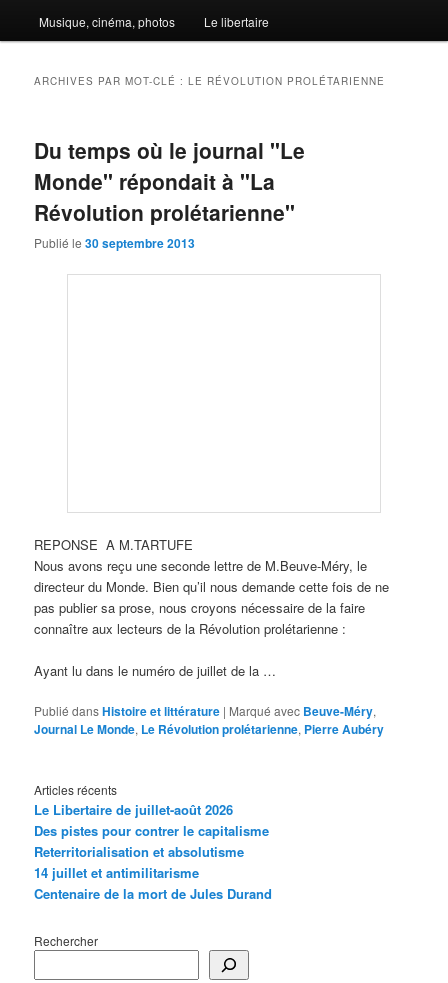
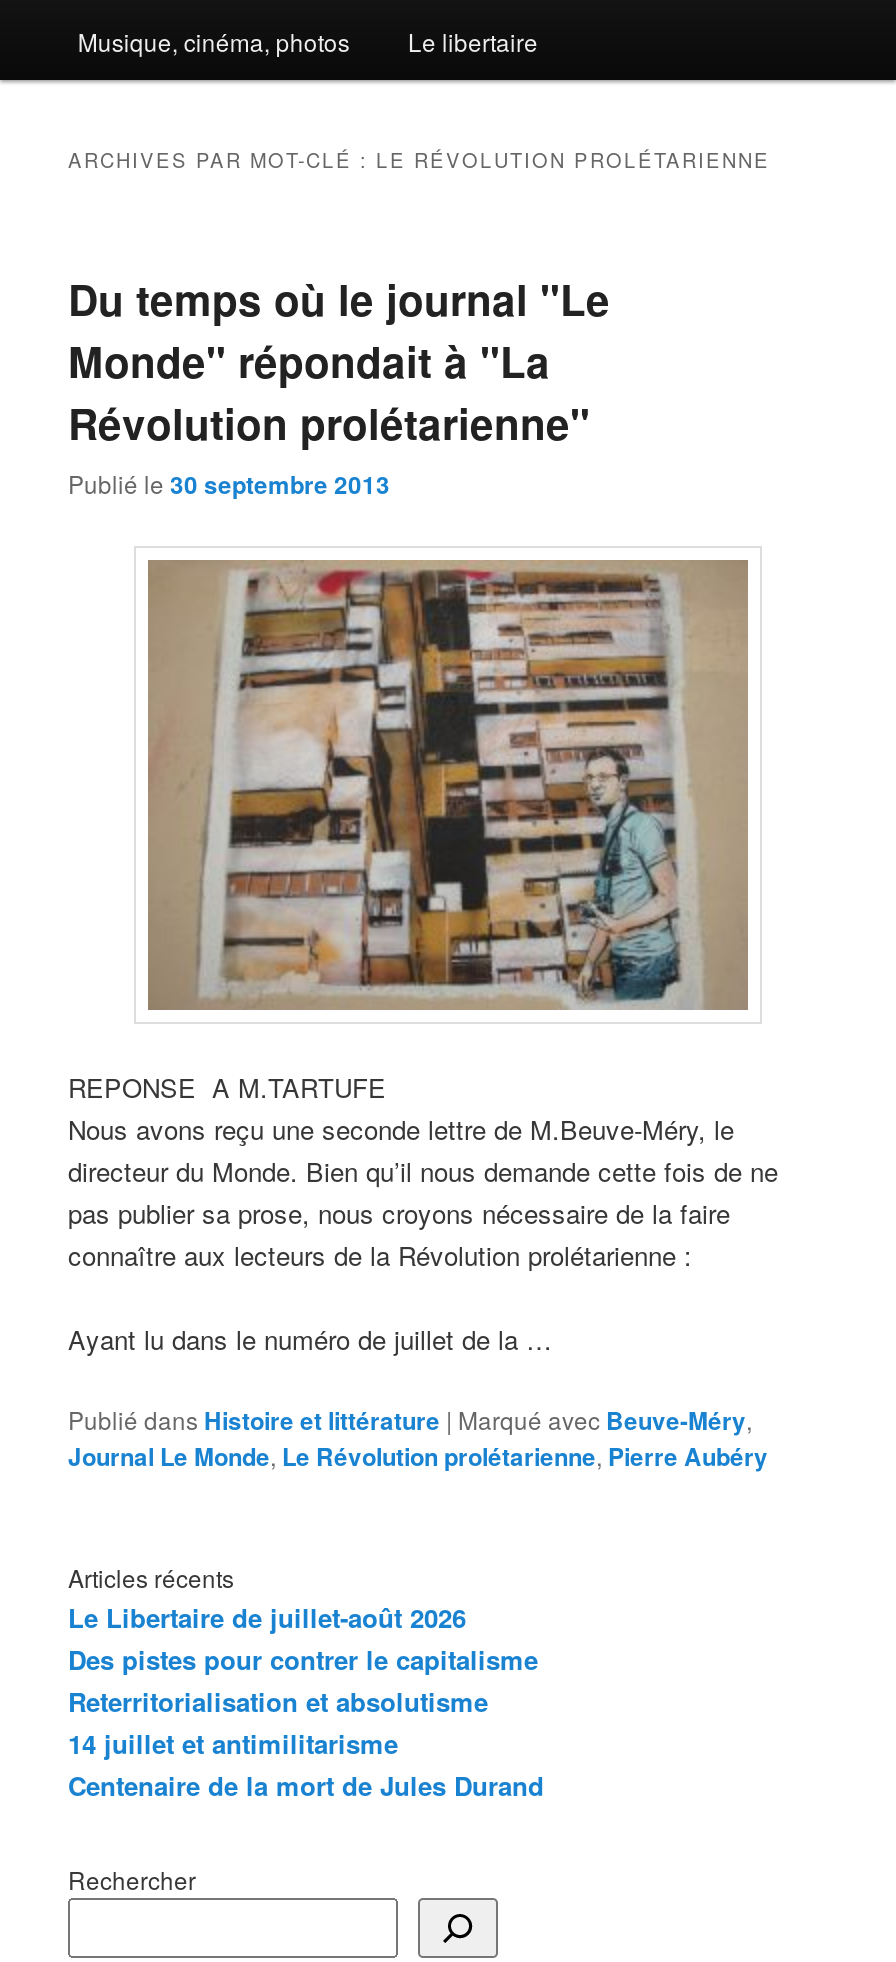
+ [image]
